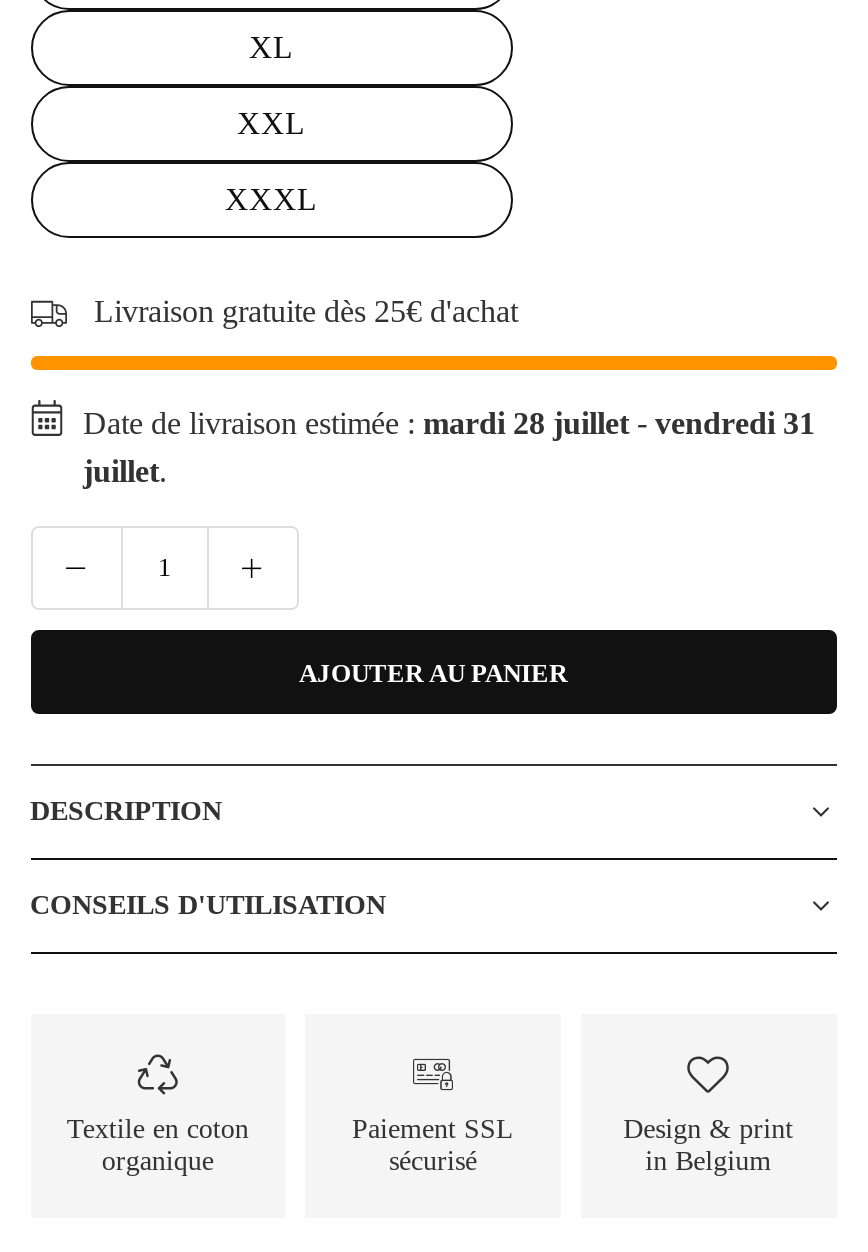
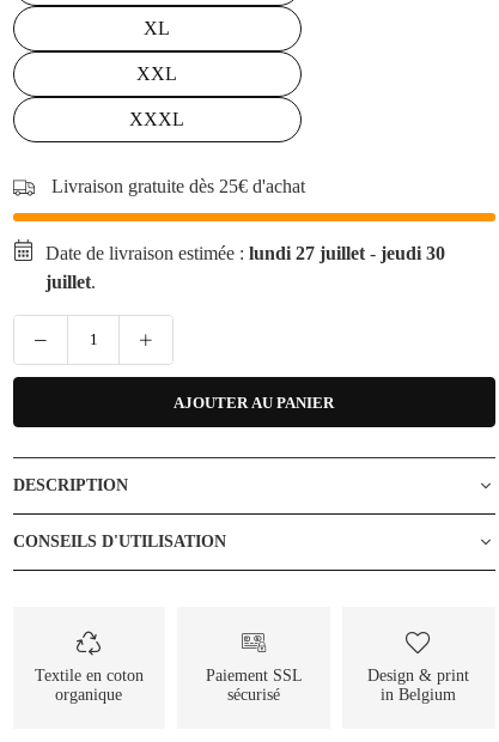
- Date de livraison estimée : mardi 28 juillet - vendredi 31
+ Date de livraison estimée : lundi 27 juillet - jeudi 30
